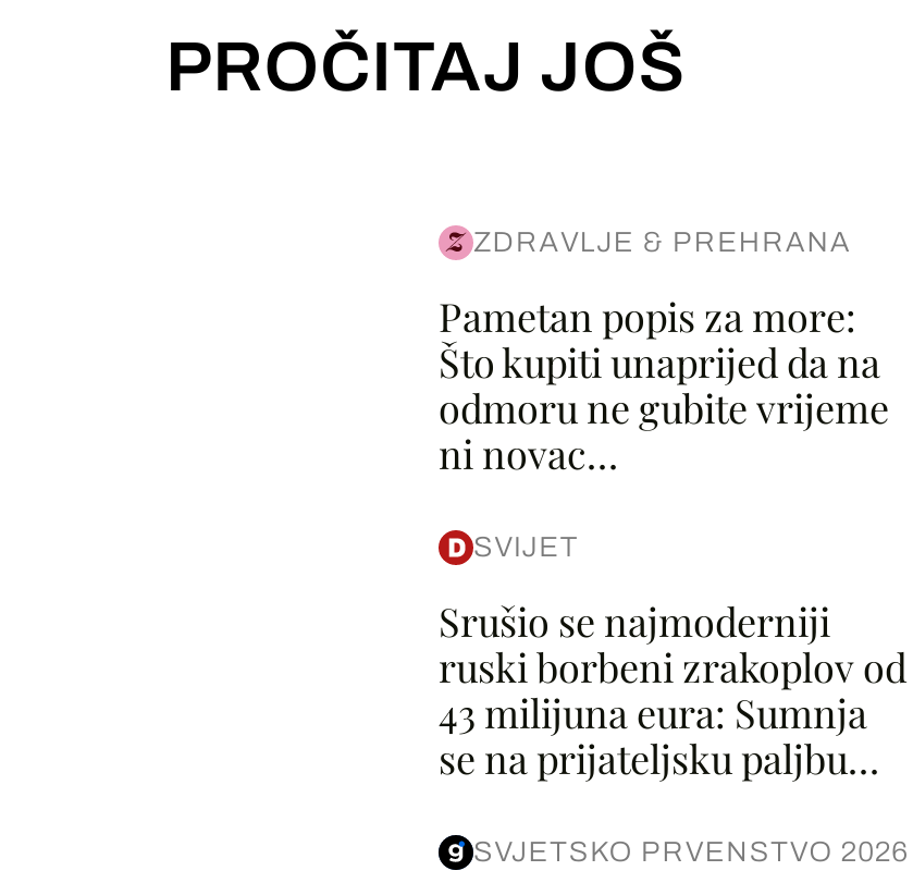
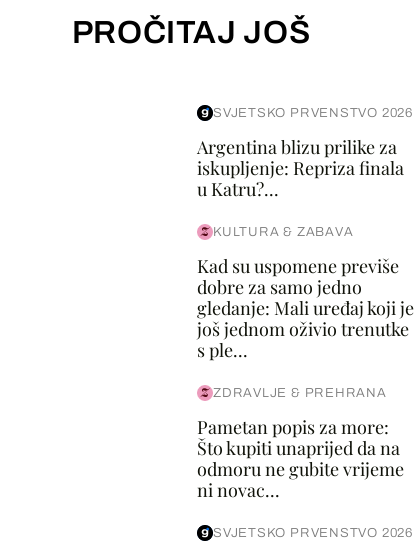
+ SVJETSKO PRVENSTVO 2026
+ Argentina blizu prilike za
+ iskupljenje: Repriza finala
+ u Katru?...
+ KULTURA & ZABAVA
+ Kad su uspomene previše
+ dobre za samo jedno
+ gledanje: Mali uređaj koji je
+ još jednom oživio trenutke
+ s ple...

moved down: ZDRAVLJE & PREHRANA | Pametan popis za more: | Što kupiti unaprijed da na | odmoru ne gubite vrijeme | ni novac...

- SVIJET
- Srušio se najmoderniji
- ruski borbeni zrakoplov od
- 43 milijuna eura: Sumnja
- se na prijateljsku paljbu...
